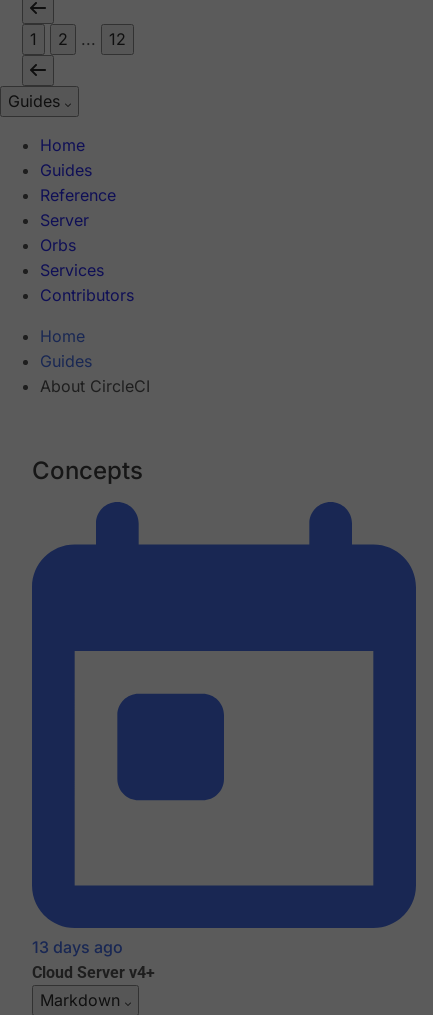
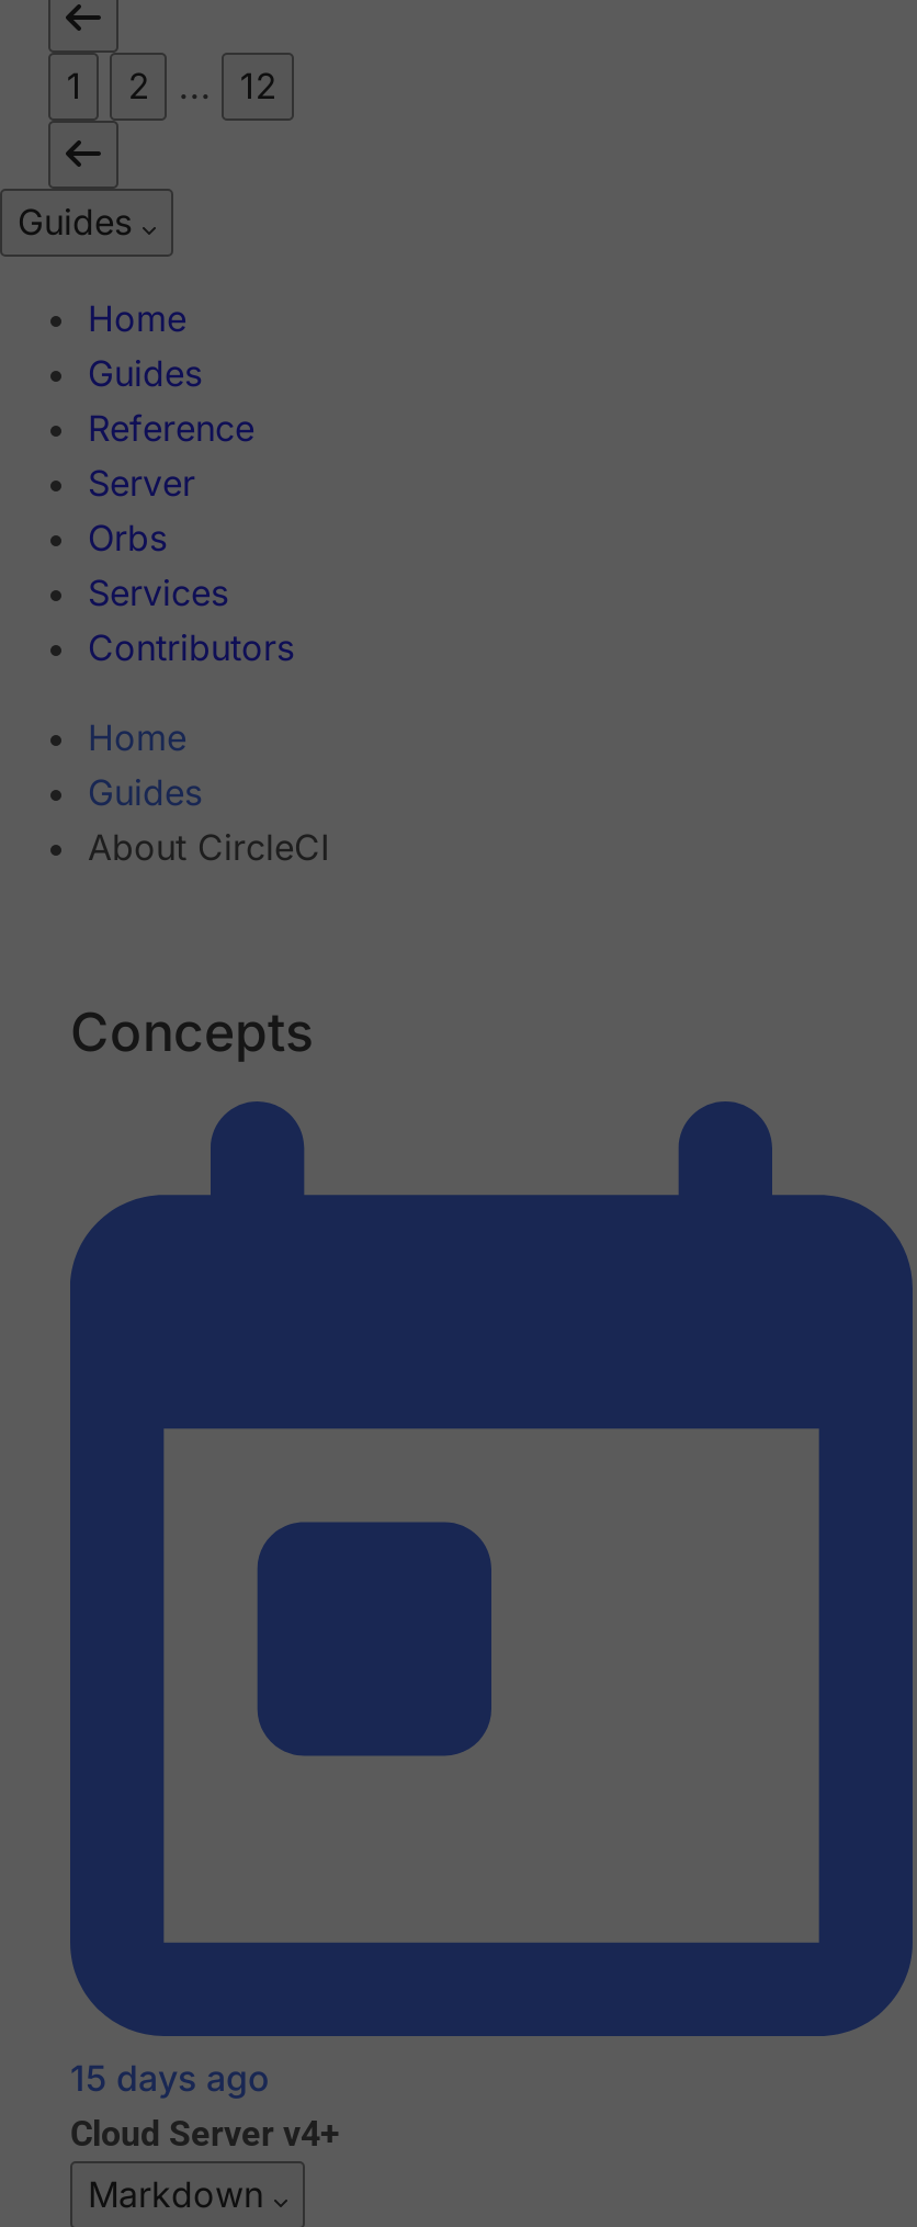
- 13 days ago
+ 15 days ago
